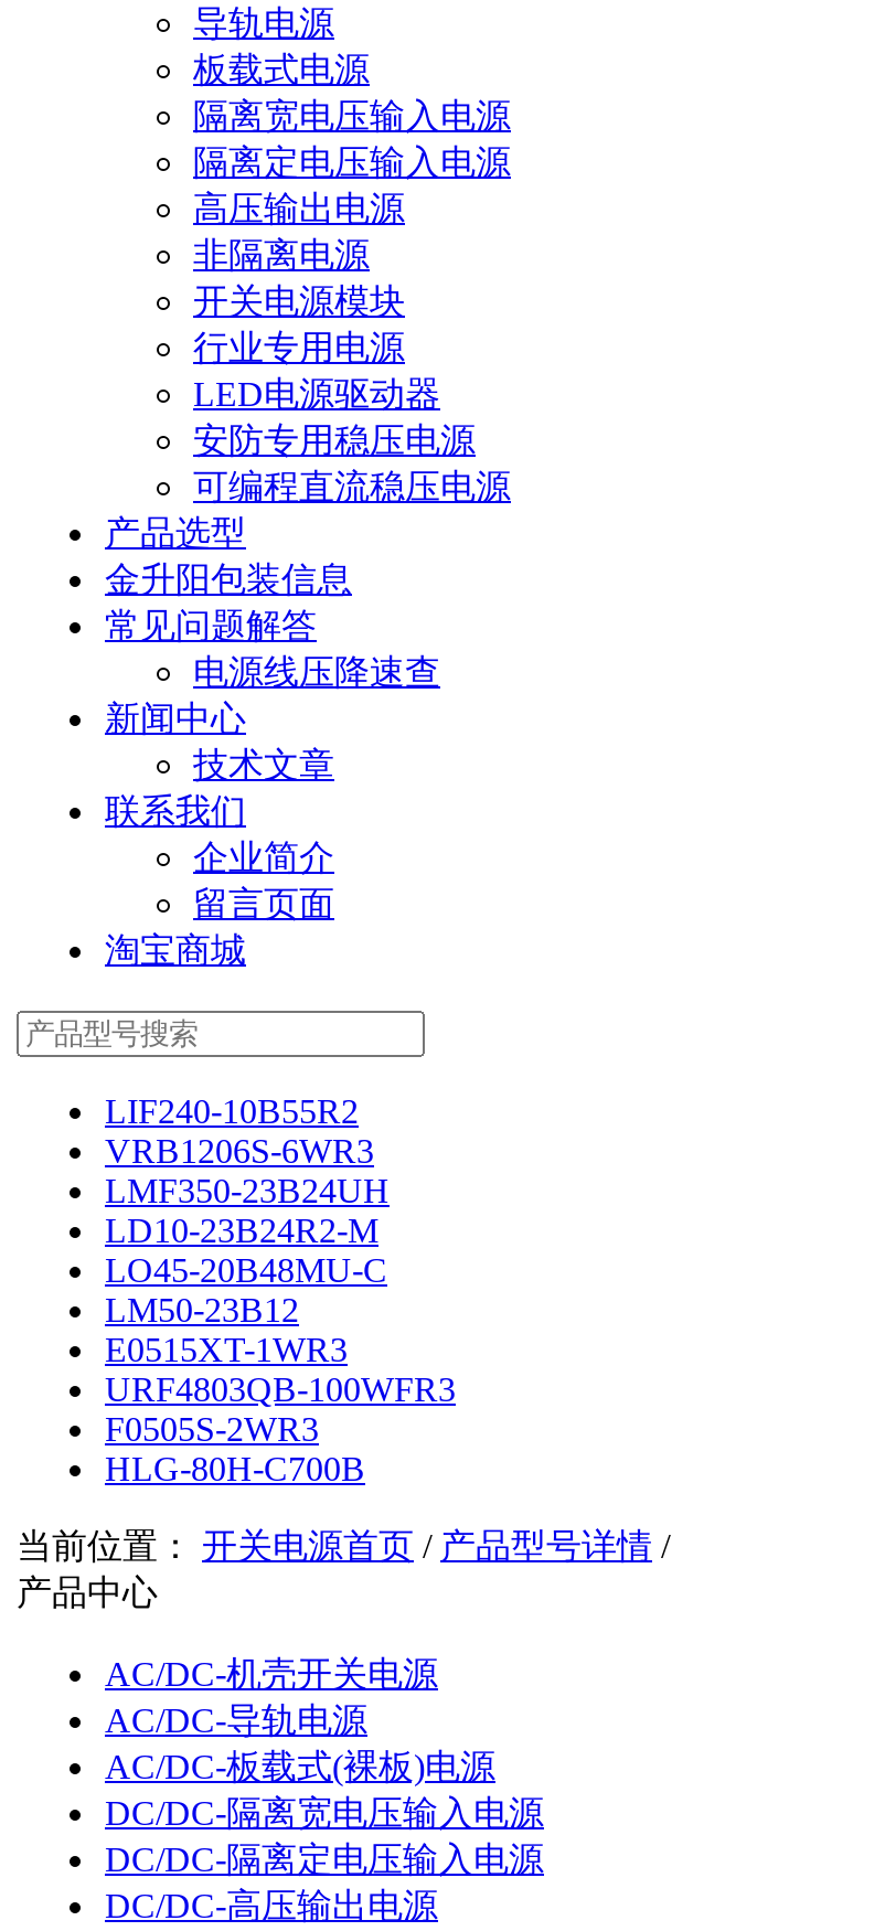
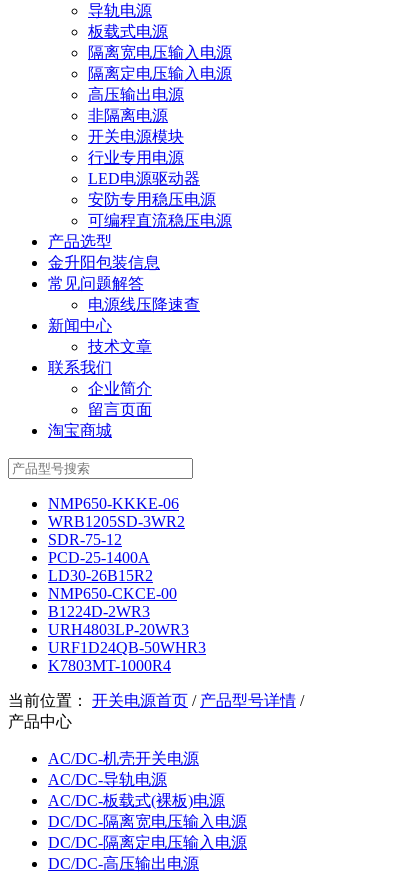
- LIF240-10B55R2
- VRB1206S-6WR3
- LMF350-23B24UH
- LD10-23B24R2-M
- LO45-20B48MU-C
- LM50-23B12
- E0515XT-1WR3
- URF4803QB-100WFR3
- F0505S-2WR3
- HLG-80H-C700B
+ NMP650-KKKE-06
+ WRB1205SD-3WR2
+ SDR-75-12
+ PCD-25-1400A
+ LD30-26B15R2
+ NMP650-CKCE-00
+ B1224D-2WR3
+ URH4803LP-20WR3
+ URF1D24QB-50WHR3
+ K7803MT-1000R4
